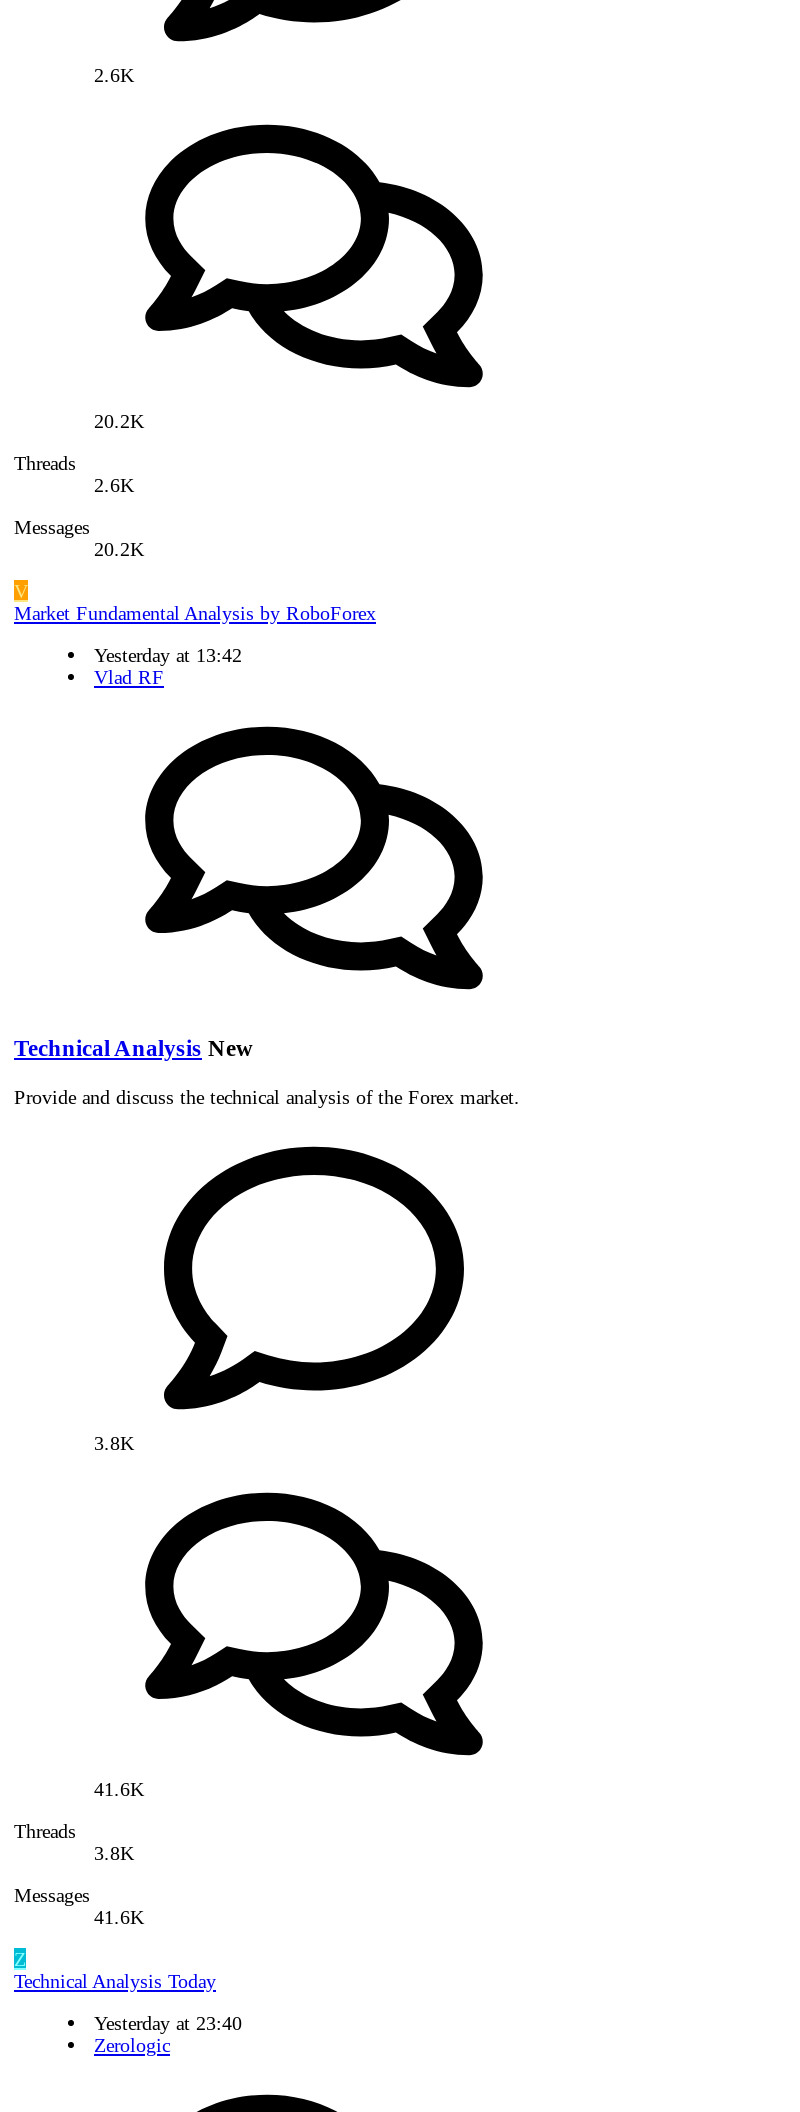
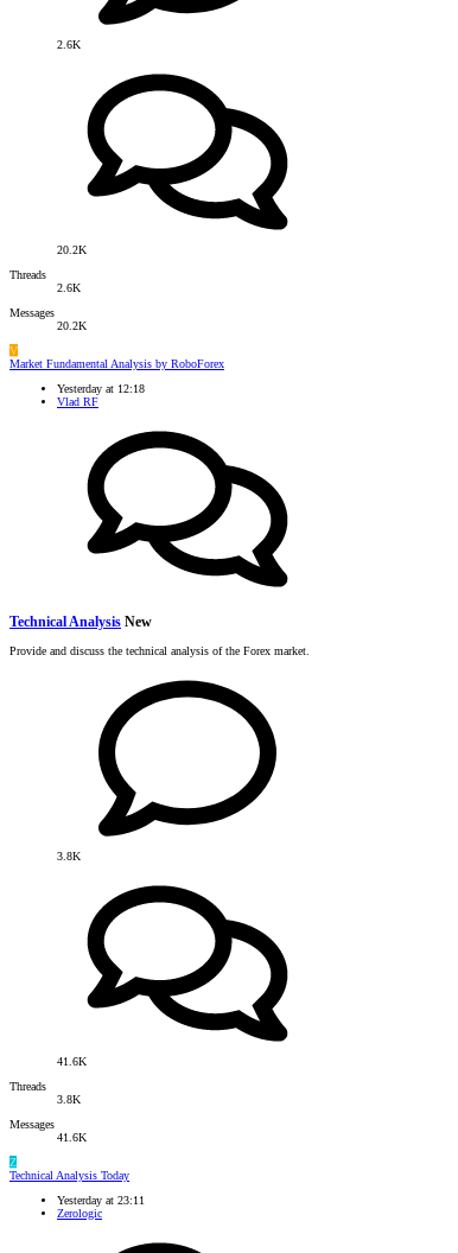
- Yesterday at 13:42
+ Yesterday at 12:18

- Yesterday at 23:40
+ Yesterday at 23:11
